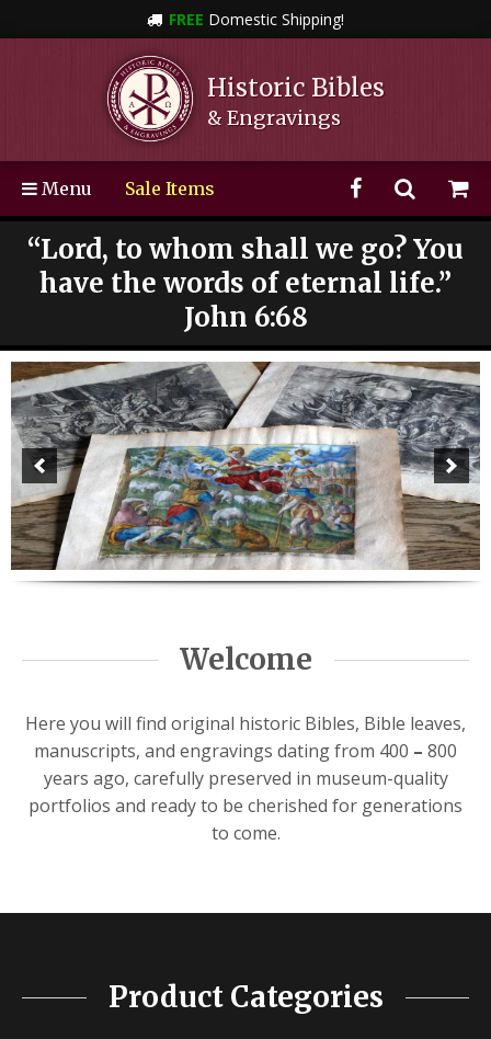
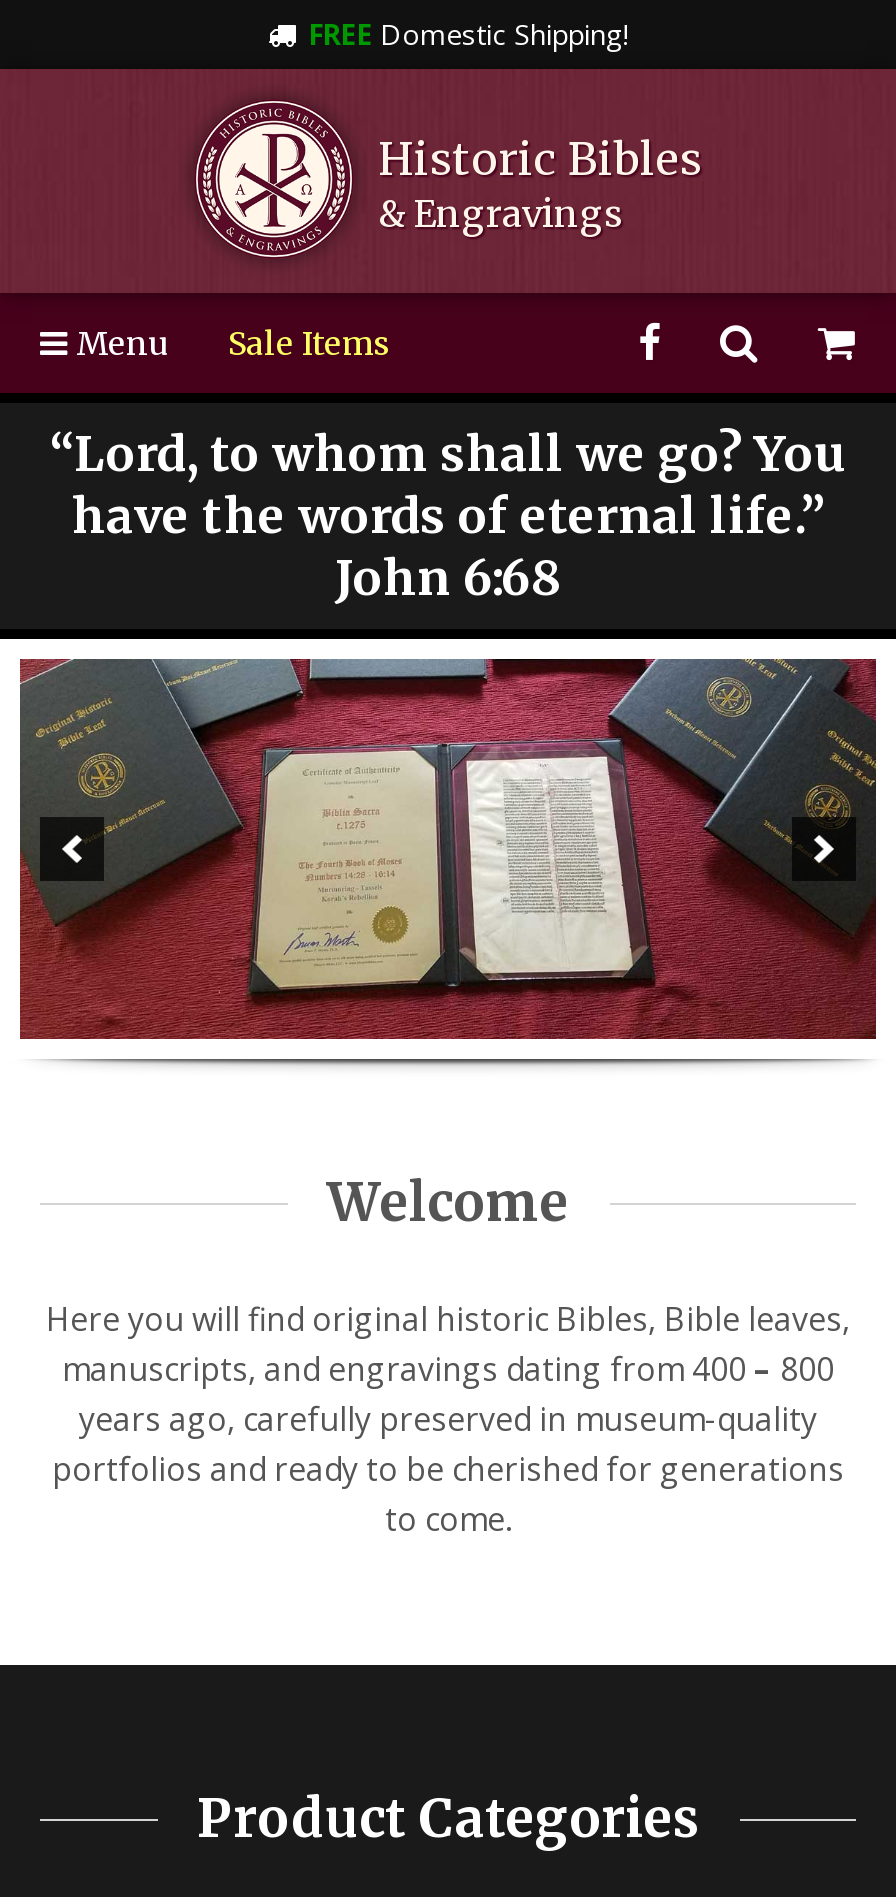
- [image]
+ [image]
